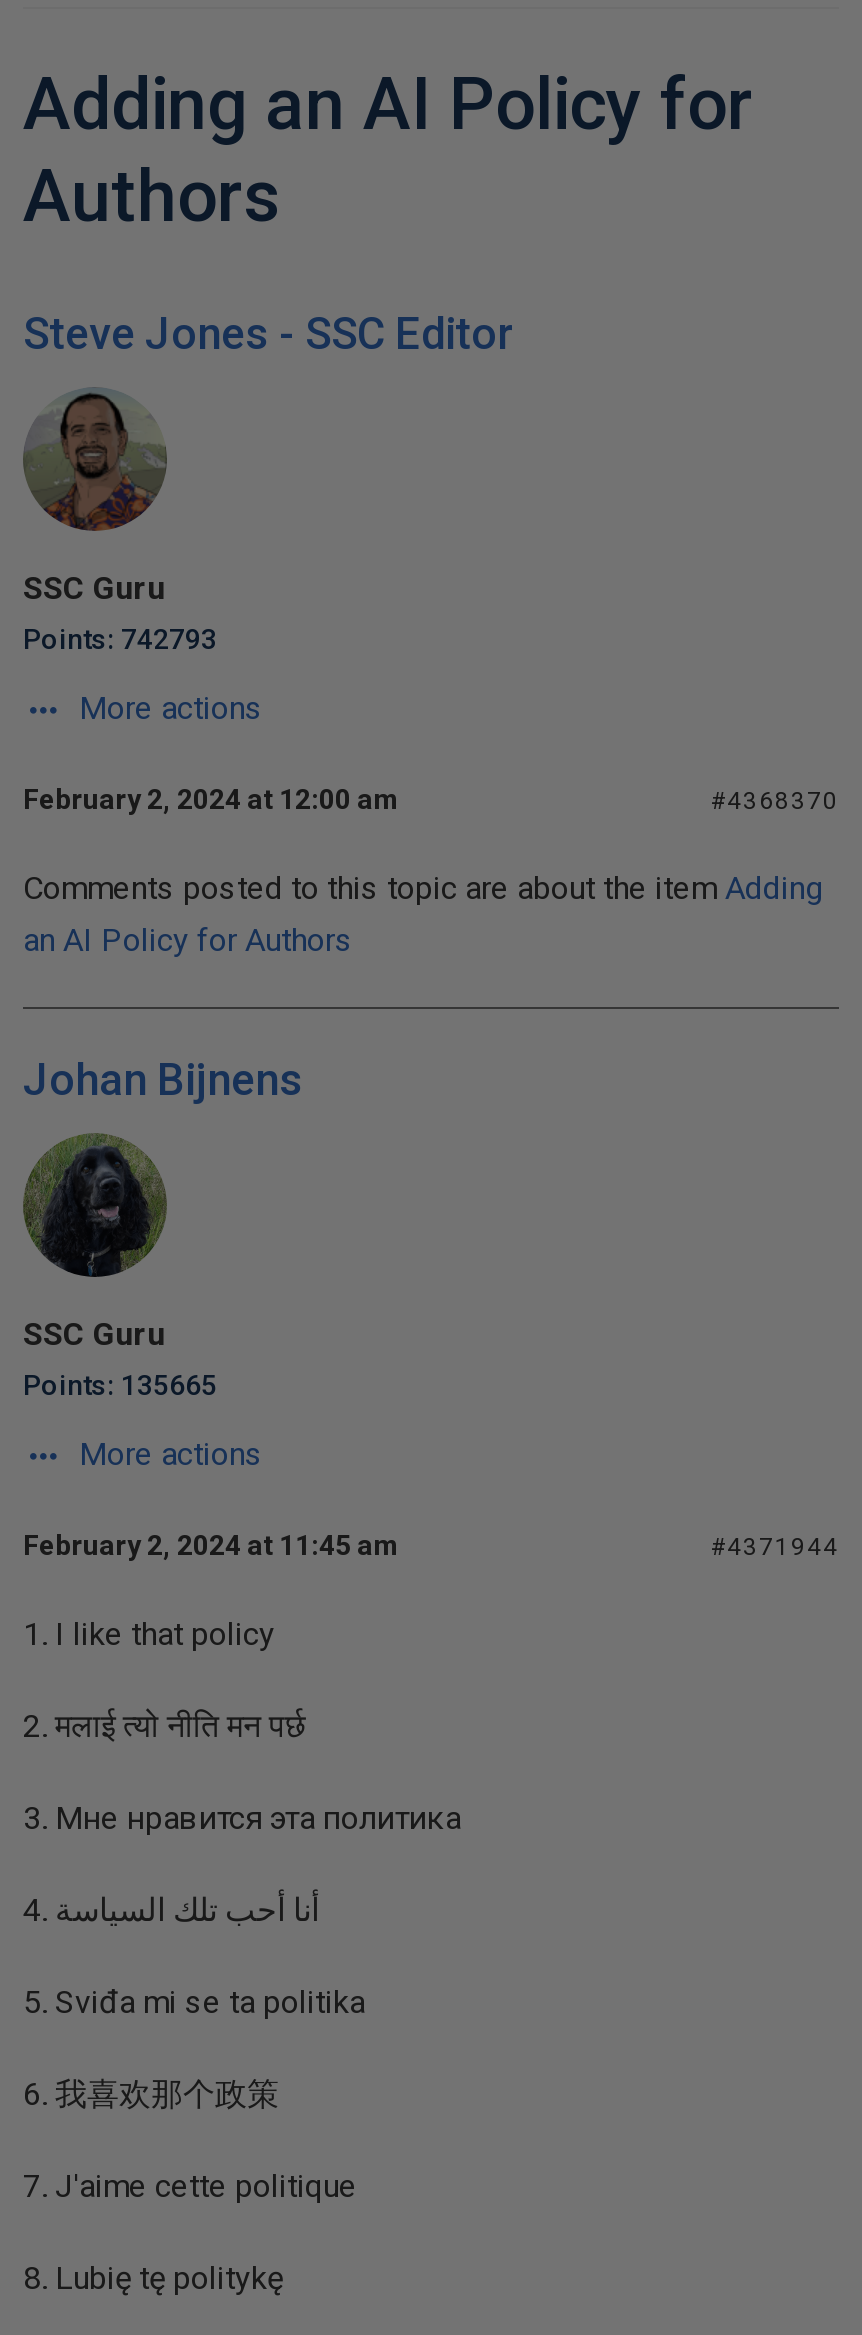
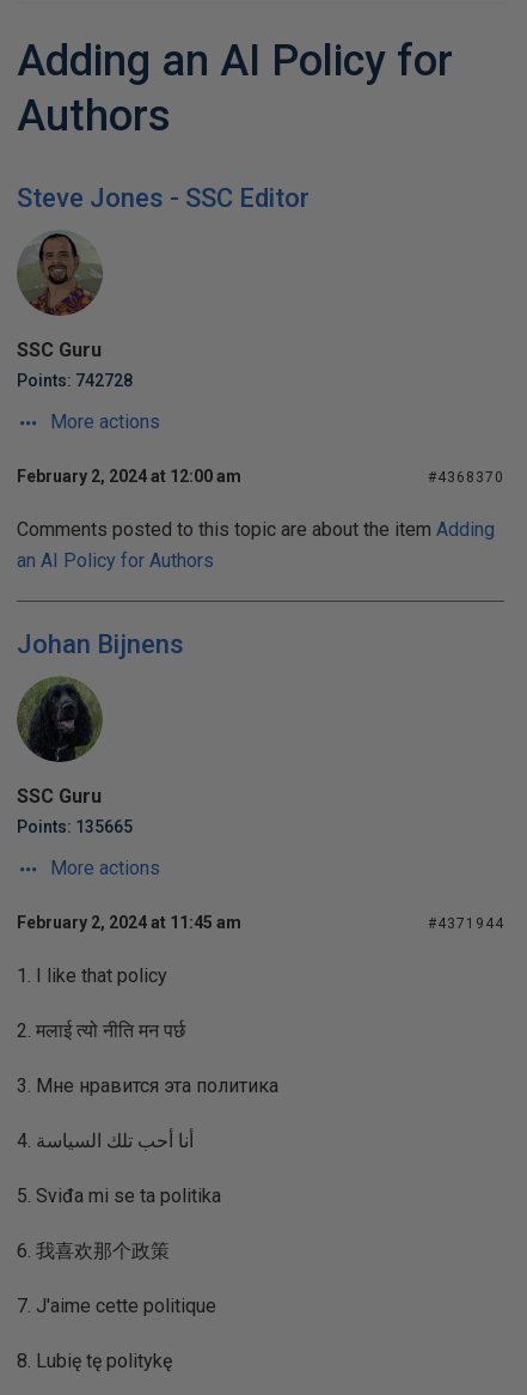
- Points: 742793
+ Points: 742728
